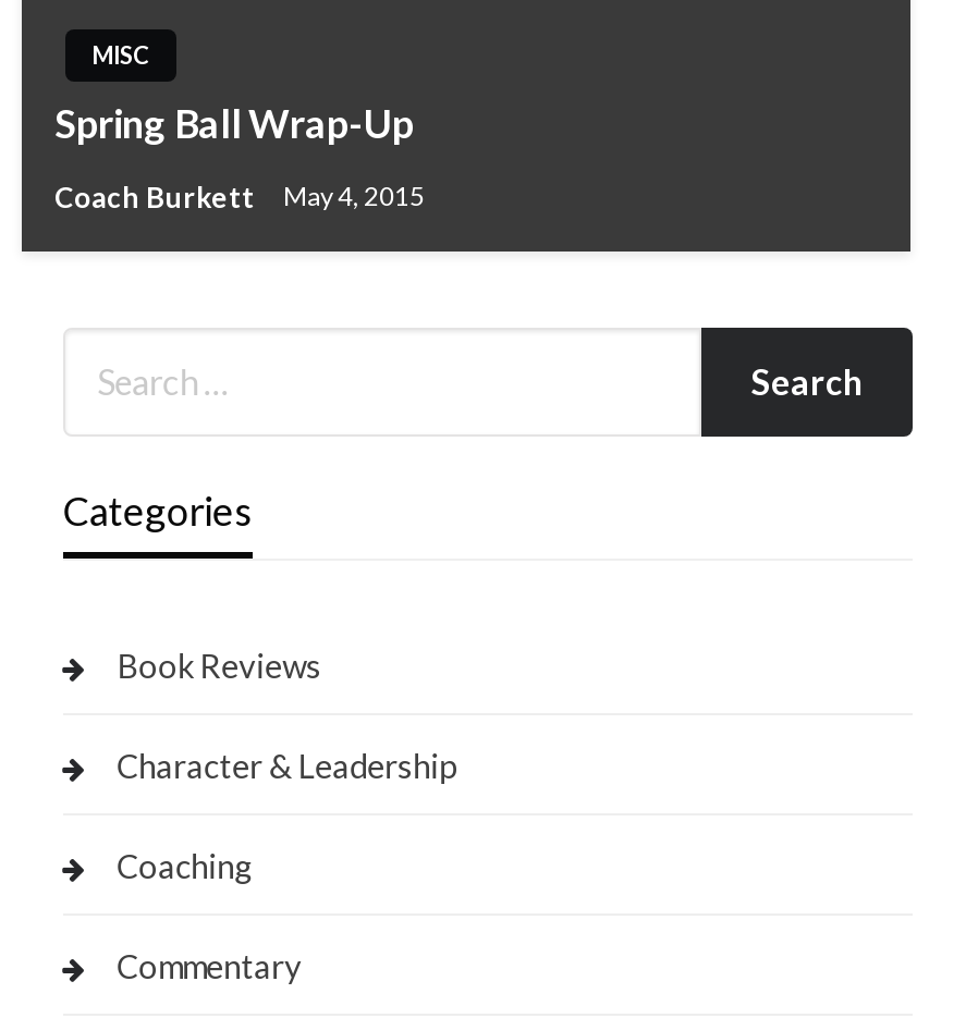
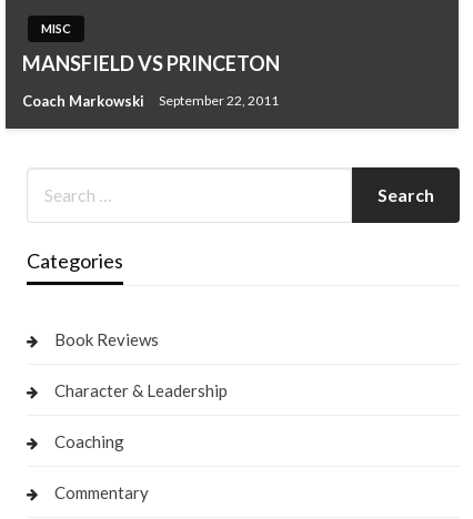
- Spring Ball Wrap-Up
+ MANSFIELD VS PRINCETON

- Coach Burkett
- May 4, 2015
+ Coach Markowski
+ September 22, 2011
